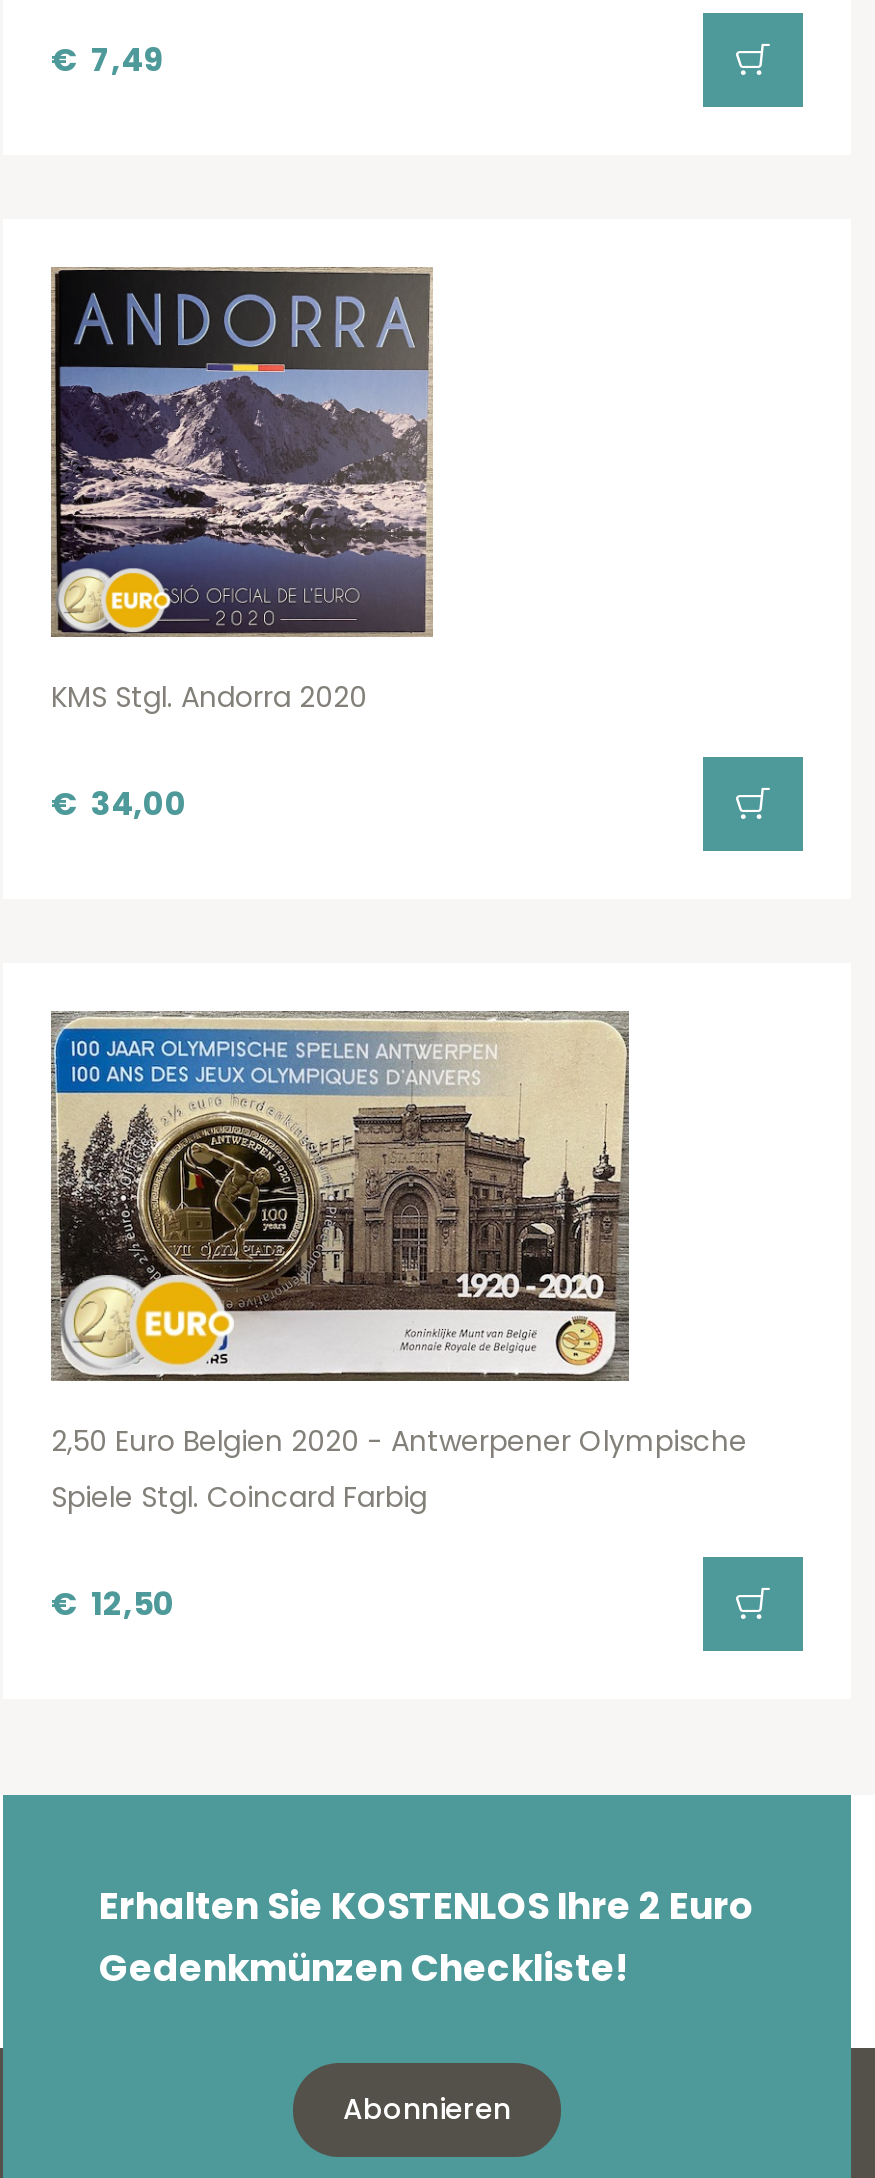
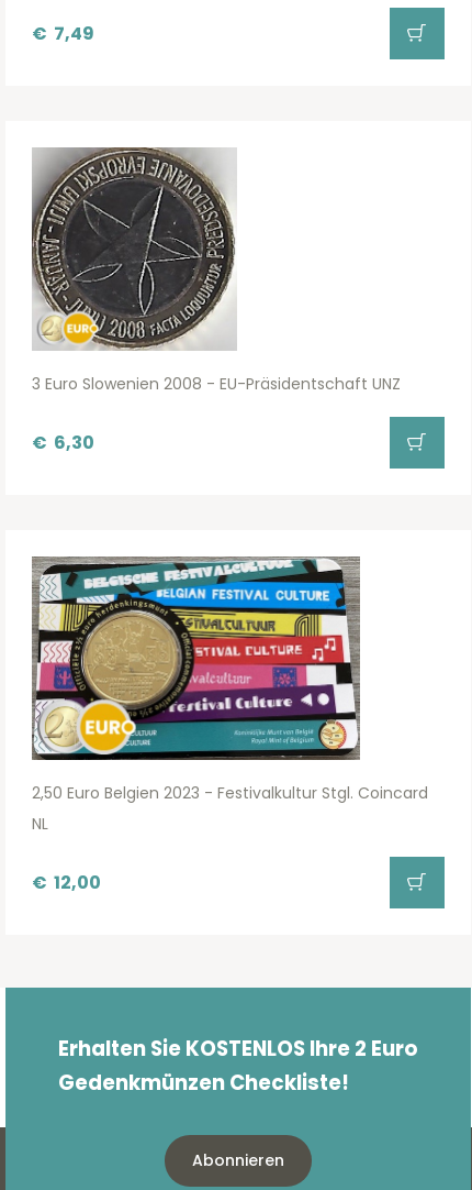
- [image]
- KMS Stgl. Andorra 2020
+ [image]
+ 3 Euro Slowenien 2008 - EU-Präsidentschaft UNZ

- € 34,00
+ € 6,30

- [image]
- 2,50 Euro Belgien 2020 - Antwerpener Olympische
- Spiele Stgl. Coincard Farbig
+ [image]
+ 2,50 Euro Belgien 2023 - Festivalkultur Stgl. Coincard
+ NL

- € 12,50
+ € 12,00
